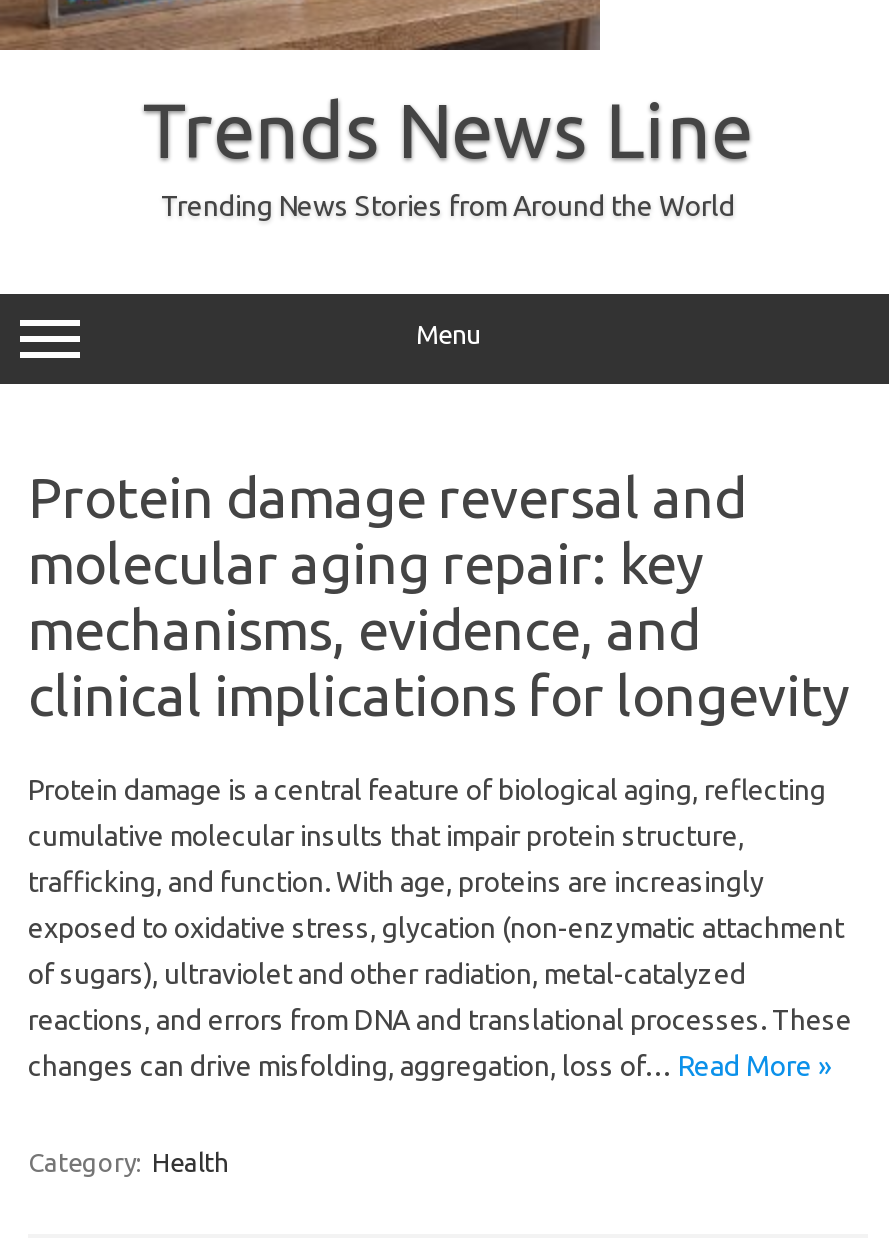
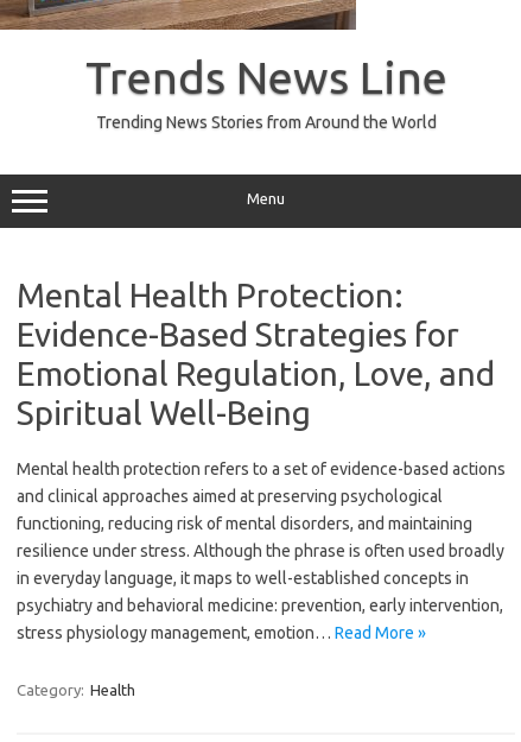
- Protein damage reversal and
- molecular aging repair: key
- mechanisms, evidence, and
- clinical implications for longevity
+ Mental Health Protection:
+ Evidence-Based Strategies for
+ Emotional Regulation, Love, and
+ Spiritual Well-Being

- Protein damage is a central feature of biological aging, reflecting
- cumulative molecular insults that impair protein structure,
- trafficking, and function. With age, proteins are increasingly
- exposed to oxidative stress, glycation (non-enzymatic attachment
- of sugars), ultraviolet and other radiation, metal-catalyzed
- reactions, and errors from DNA and translational processes. These
- changes can drive misfolding, aggregation, loss of… Read More »
+ Mental health protection refers to a set of evidence-based actions
+ and clinical approaches aimed at preserving psychological
+ functioning, reducing risk of mental disorders, and maintaining
+ resilience under stress. Although the phrase is often used broadly
+ in everyday language, it maps to well-established concepts in
+ psychiatry and behavioral medicine: prevention, early intervention,
+ stress physiology management, emotion… Read More »
